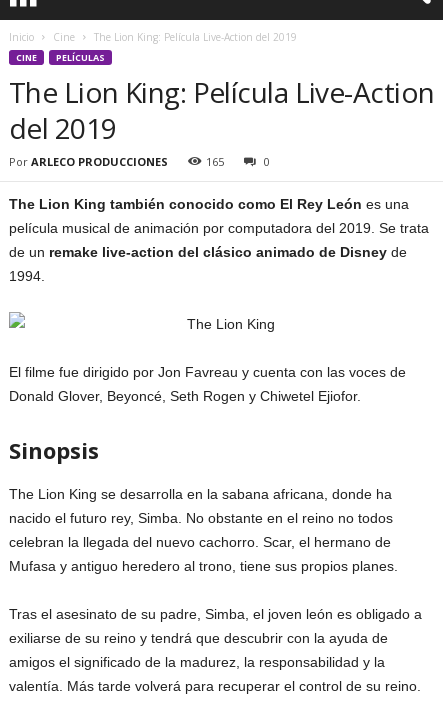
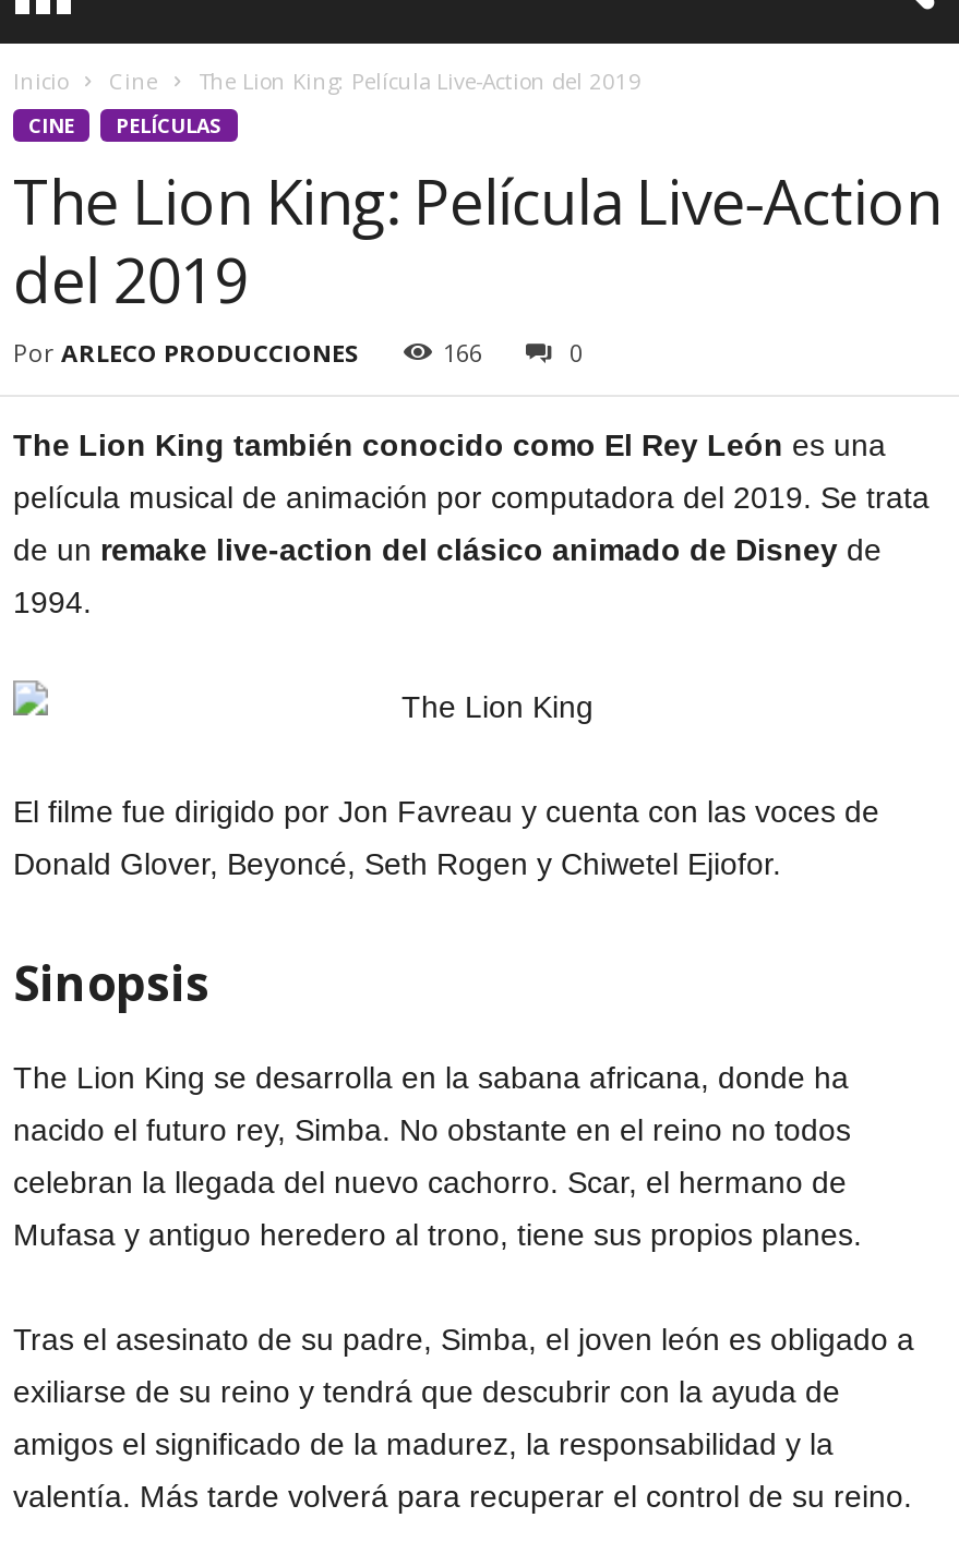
- 165
+ 166
